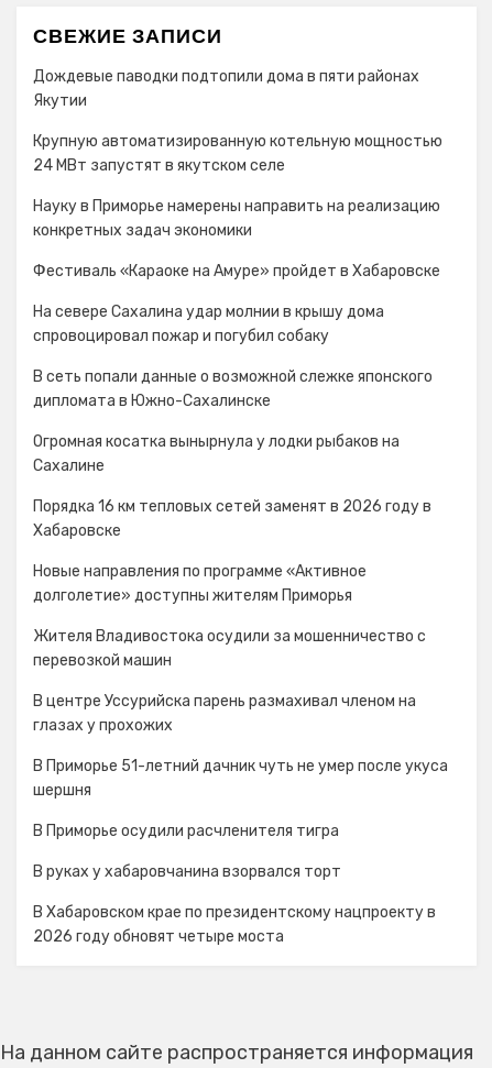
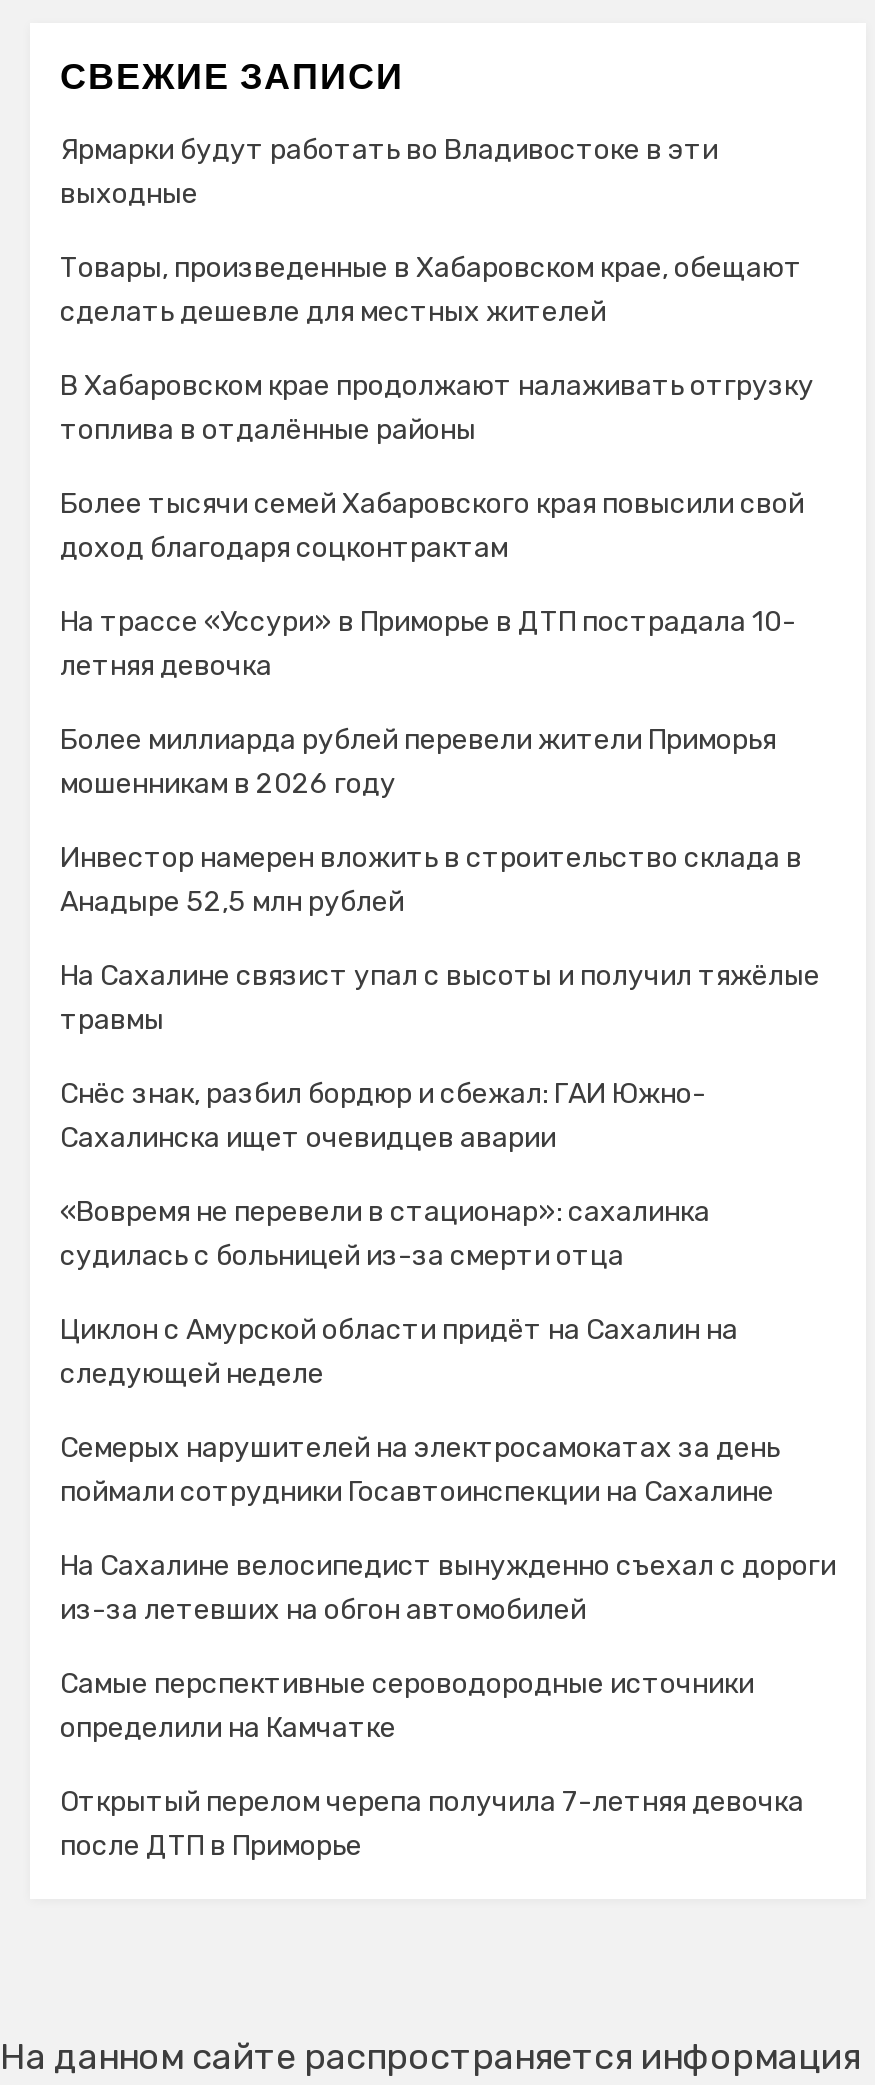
- Дождевые паводки подтопили дома в пяти районах
- Якутии
+ Ярмарки будут работать во Владивостоке в эти
+ выходные

- Крупную автоматизированную котельную мощностью
- 24 МВт запустят в якутском селе
+ Товары, произведенные в Хабаровском крае, обещают
+ сделать дешевле для местных жителей

- Науку в Приморье намерены направить на реализацию
- конкретных задач экономики
+ В Хабаровском крае продолжают налаживать отгрузку
+ топлива в отдалённые районы

- Фестиваль «Караоке на Амуре» пройдет в Хабаровске
+ Более тысячи семей Хабаровского края повысили свой
+ доход благодаря соцконтрактам

- На севере Сахалина удар молнии в крышу дома
- спровоцировал пожар и погубил собаку
+ На трассе «Уссури» в Приморье в ДТП пострадала 10-
+ летняя девочка

- В сеть попали данные о возможной слежке японского
- дипломата в Южно-Сахалинске
+ Более миллиарда рублей перевели жители Приморья
+ мошенникам в 2026 году

- Огромная косатка вынырнула у лодки рыбаков на
- Сахалине
+ Инвестор намерен вложить в строительство склада в
+ Анадыре 52,5 млн рублей

- Порядка 16 км тепловых сетей заменят в 2026 году в
- Хабаровске
+ На Сахалине связист упал с высоты и получил тяжёлые
+ травмы

- Новые направления по программе «Активное
- долголетие» доступны жителям Приморья
+ Снёс знак, разбил бордюр и сбежал: ГАИ Южно-
+ Сахалинска ищет очевидцев аварии

- Жителя Владивостока осудили за мошенничество с
- перевозкой машин
+ «Вовремя не перевели в стационар»: сахалинка
+ судилась с больницей из-за смерти отца

- В центре Уссурийска парень размахивал членом на
- глазах у прохожих
+ Циклон с Амурской области придёт на Сахалин на
+ следующей неделе

- В Приморье 51-летний дачник чуть не умер после укуса
- шершня
+ Семерых нарушителей на электросамокатах за день
+ поймали сотрудники Госавтоинспекции на Сахалине

- В Приморье осудили расчленителя тигра
+ На Сахалине велосипедист вынужденно съехал с дороги
+ из-за летевших на обгон автомобилей

- В руках у хабаровчанина взорвался торт
+ Самые перспективные сероводородные источники
+ определили на Камчатке

- В Хабаровском крае по президентскому нацпроекту в
- 2026 году обновят четыре моста
+ Открытый перелом черепа получила 7-летняя девочка
+ после ДТП в Приморье
